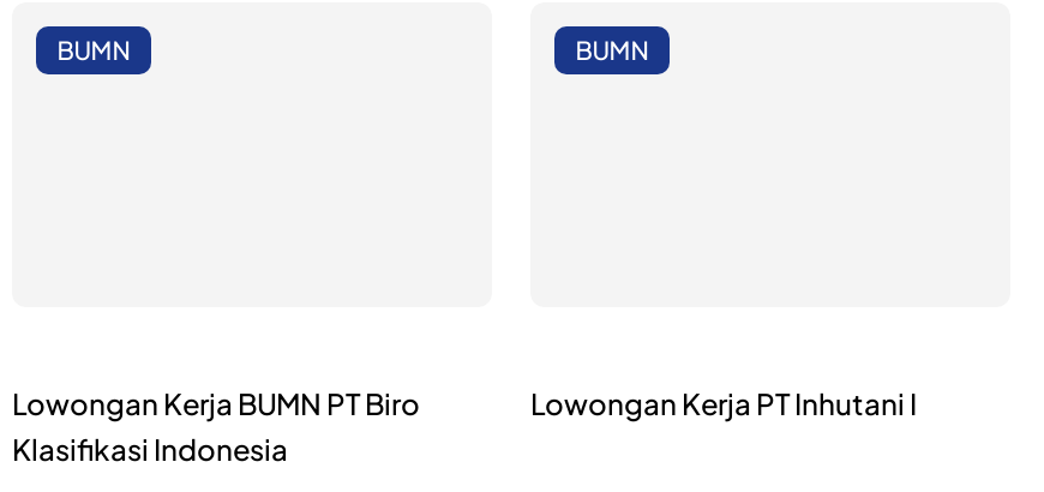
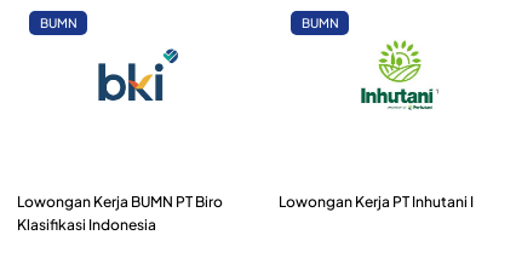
+ [image]

+ [image]
